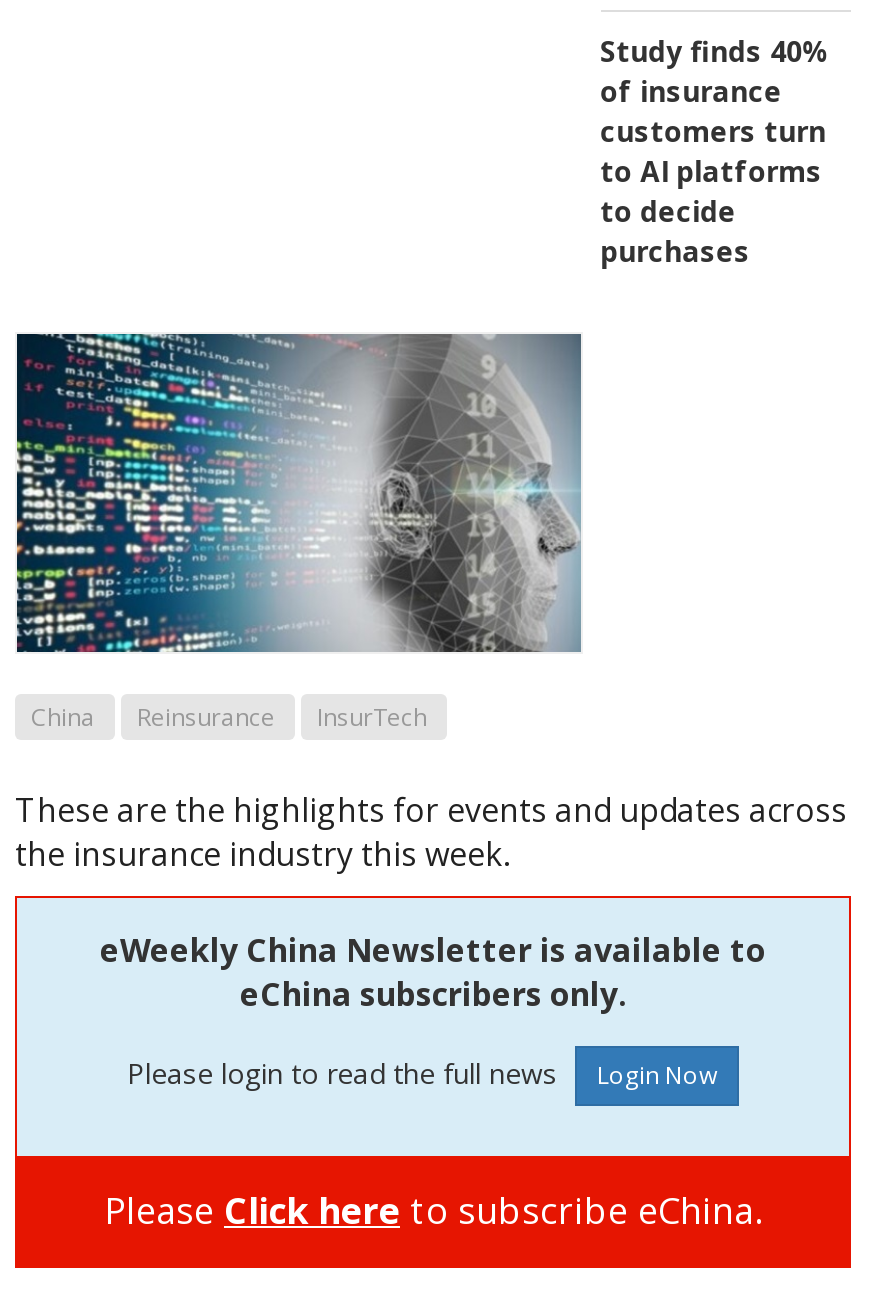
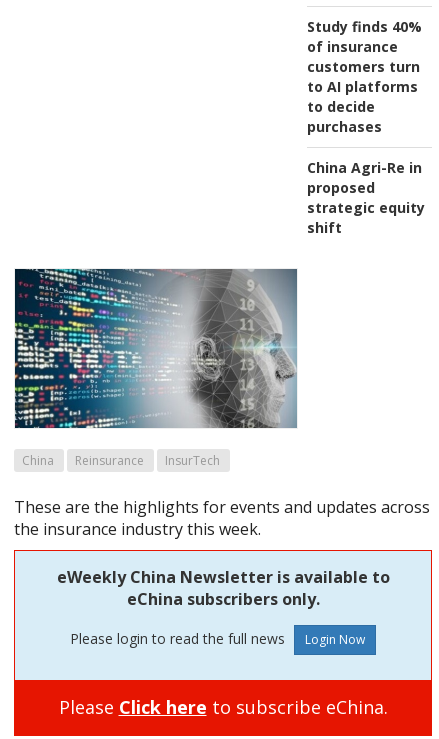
+ China Agri-Re in
+ proposed
+ strategic equity
+ shift
